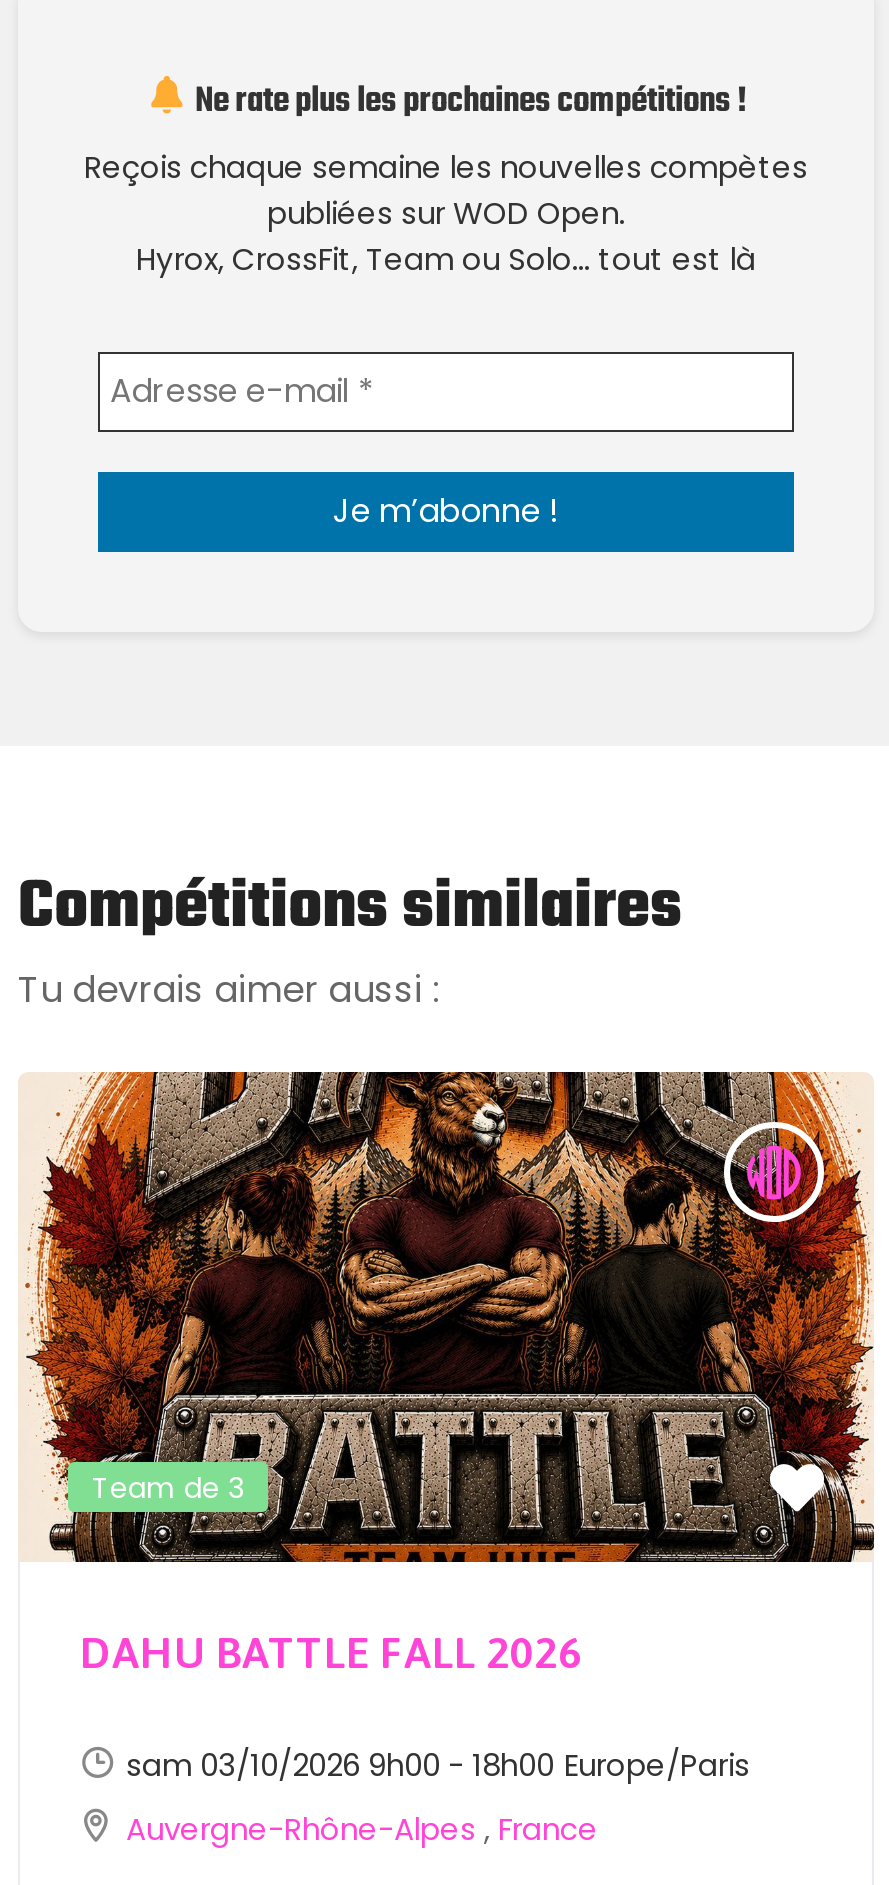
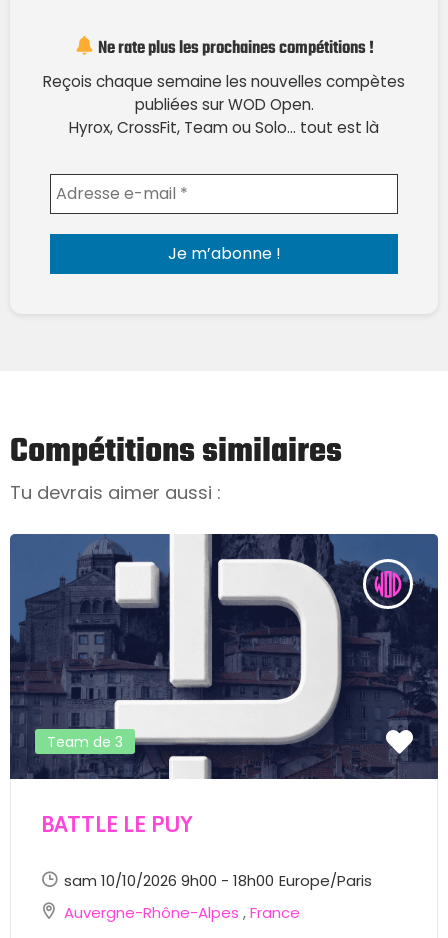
- [image]
- DAHU BATTLE FALL 2026
+ [image]
+ BATTLE LE PUY

- sam 03/10/2026 9h00 - 18h00 Europe/Paris
+ sam 10/10/2026 9h00 - 18h00 Europe/Paris
